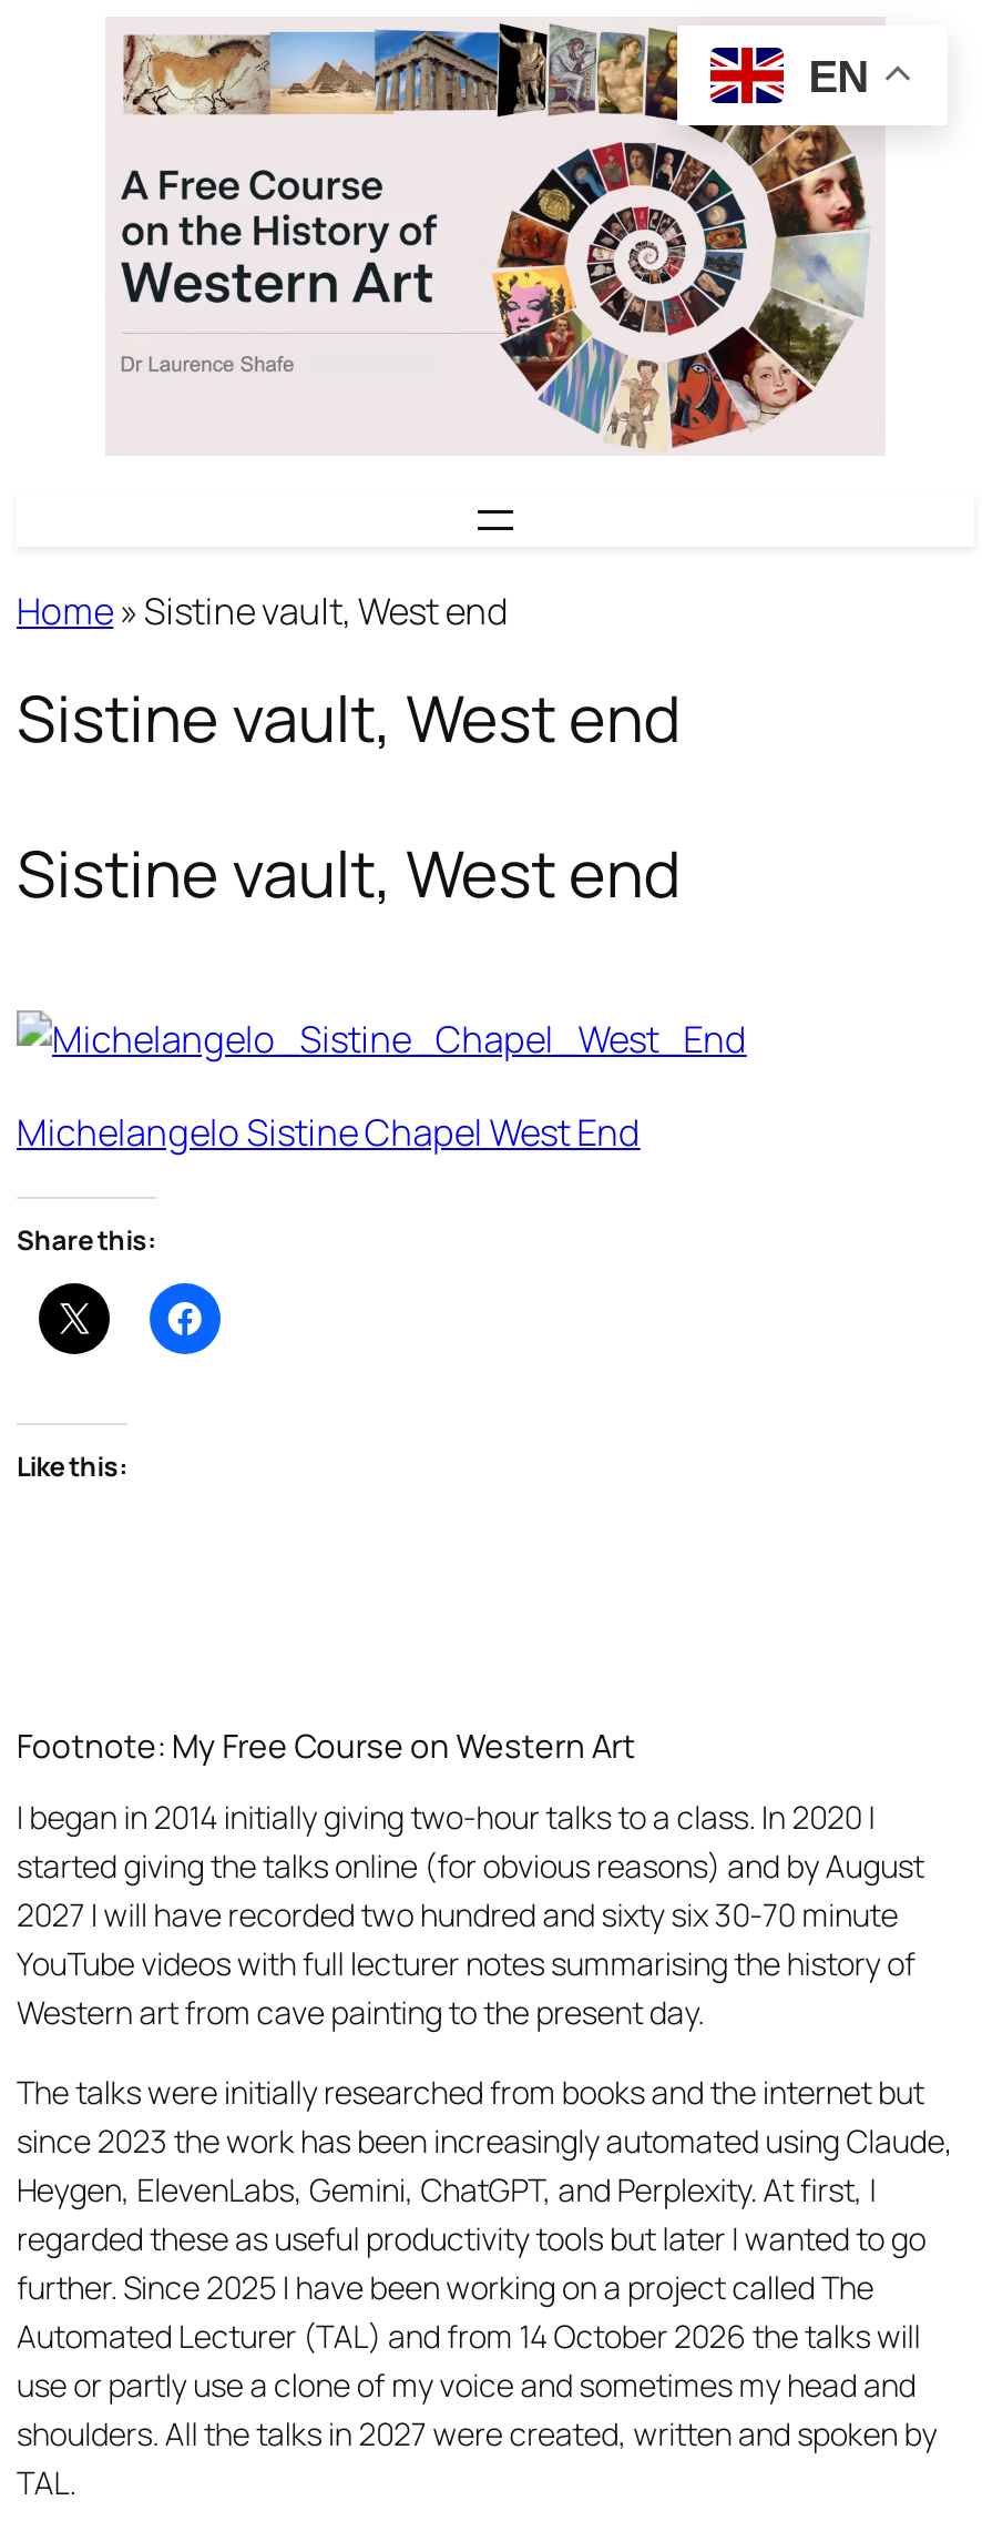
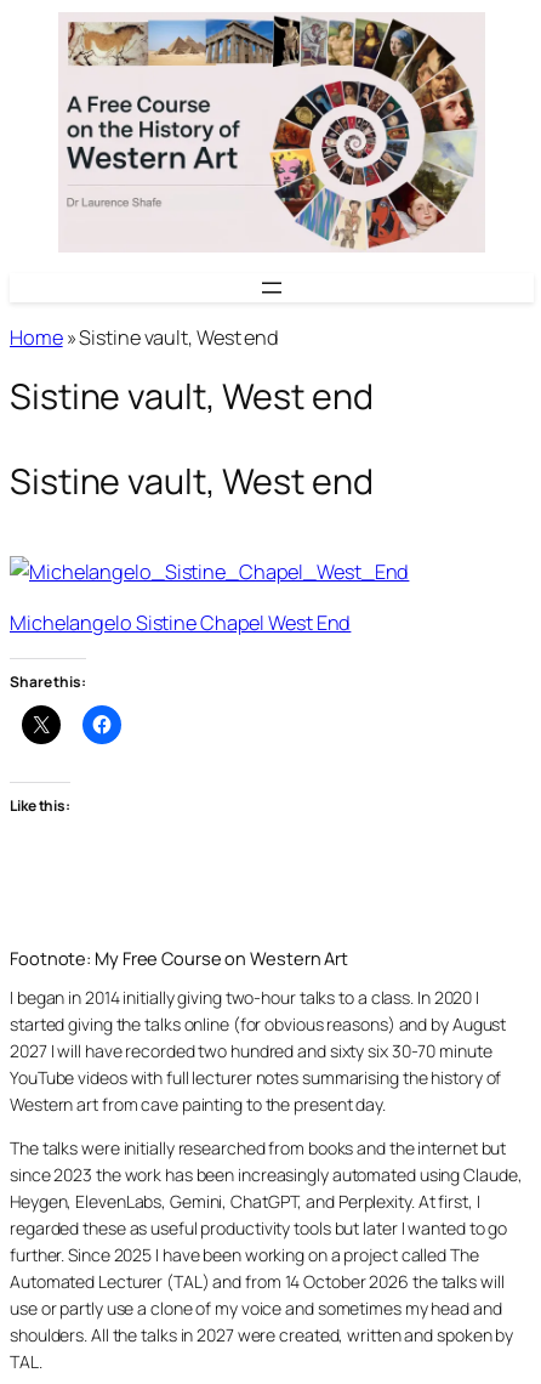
- [image]
+ [image]

- EN
